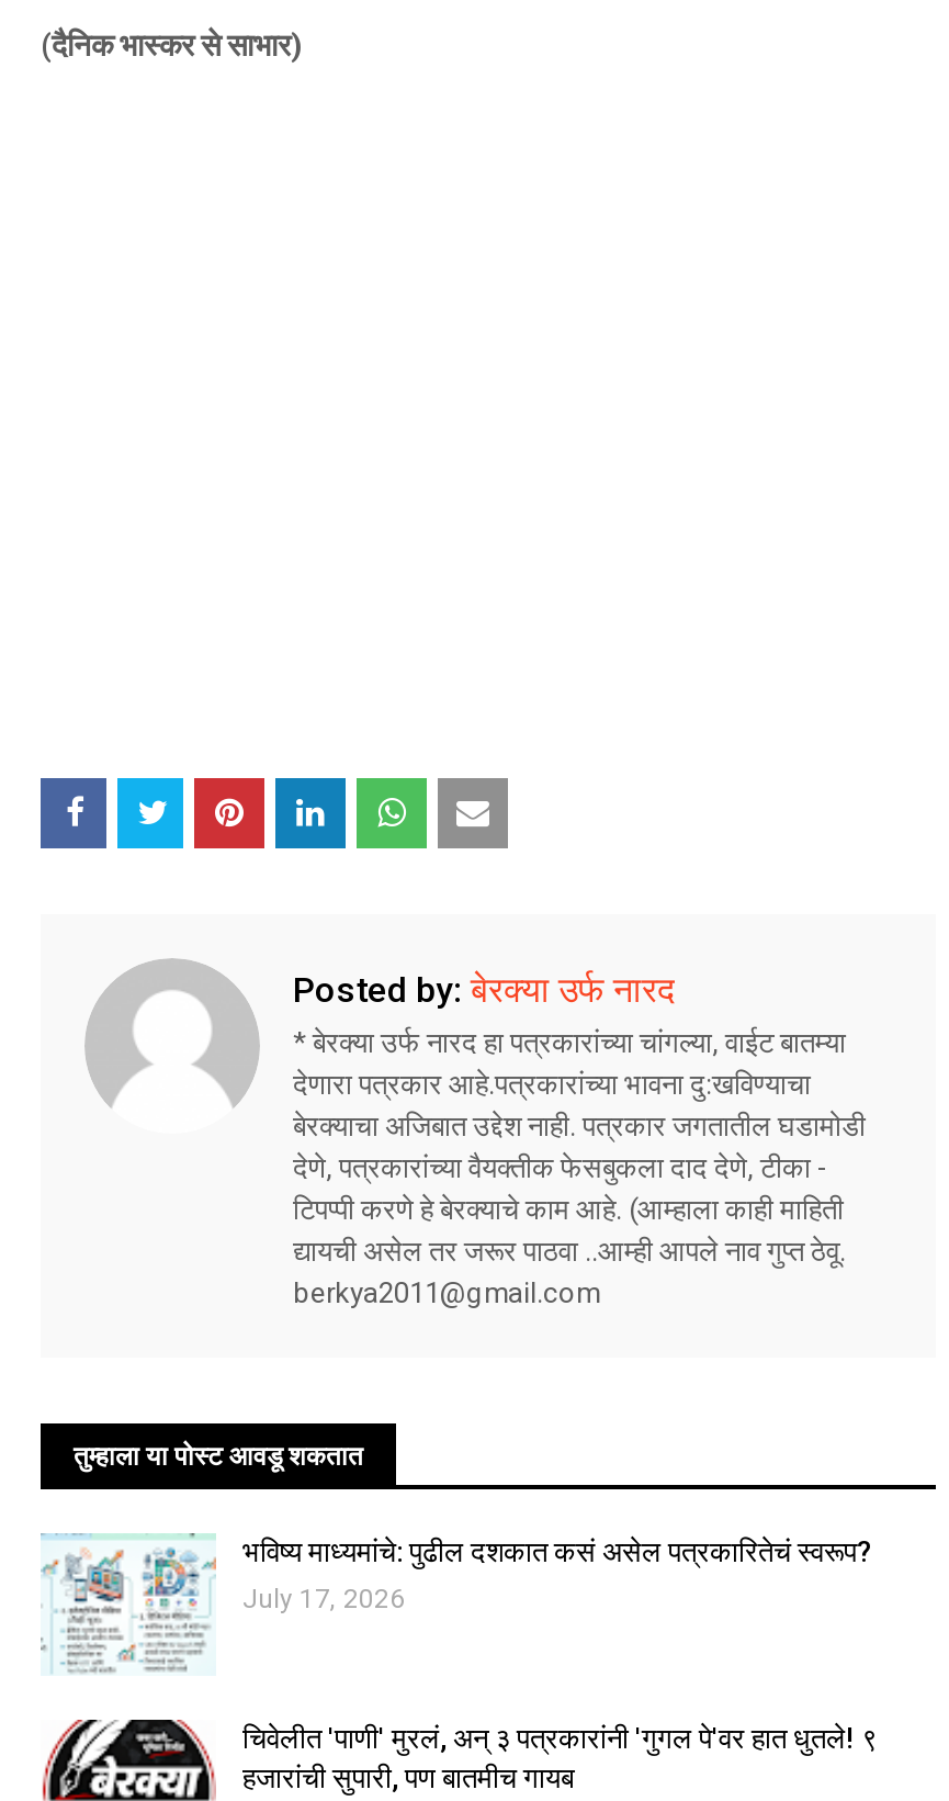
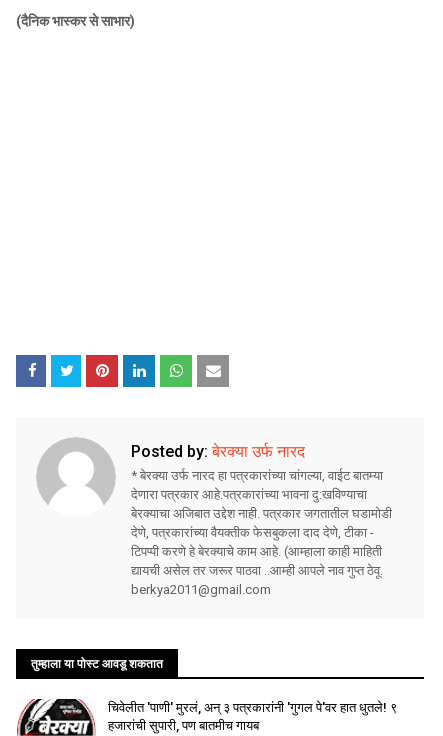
- [image]
- भविष्य माध्यमांचे: पुढील दशकात कसं असेल पत्रकारितेचं स्वरूप?
- July 17, 2026
